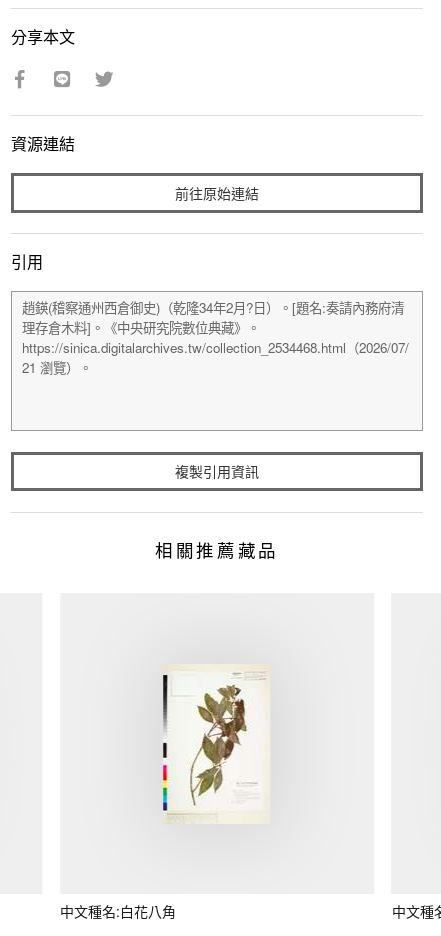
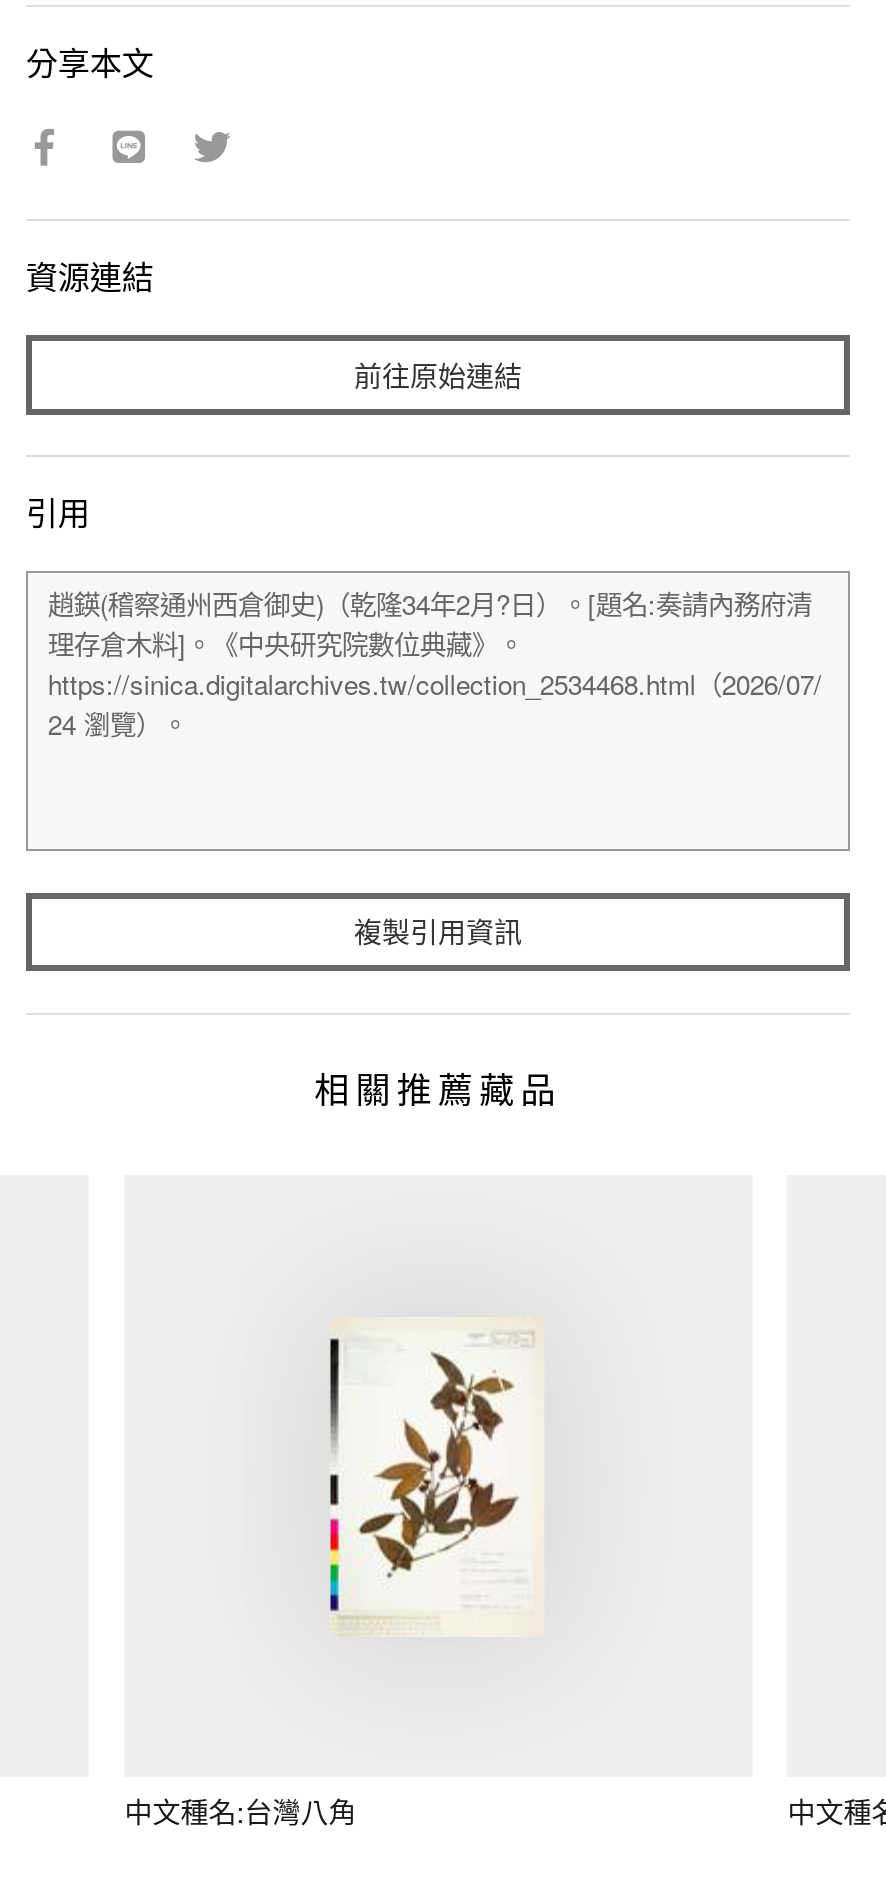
- [image]
+ [image]

- 中文種名:白花八角
+ 中文種名:台灣八角
